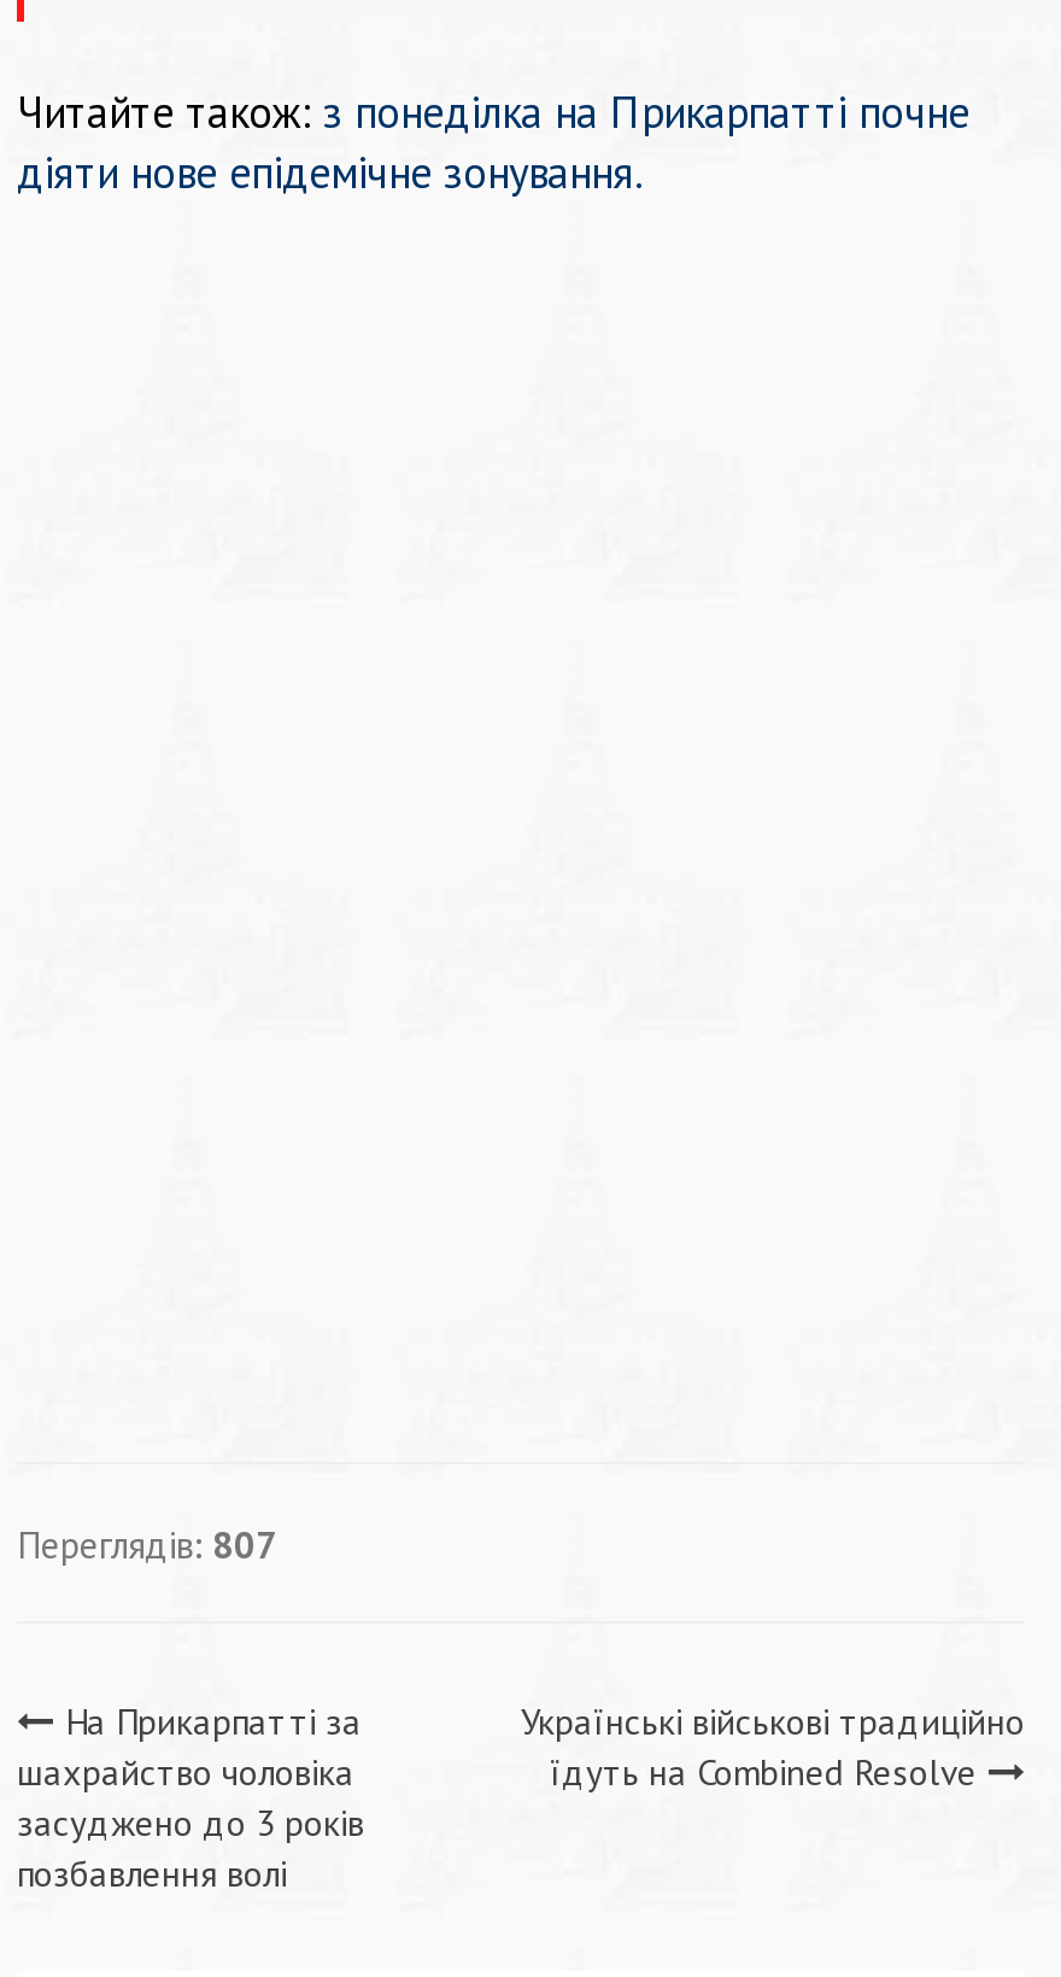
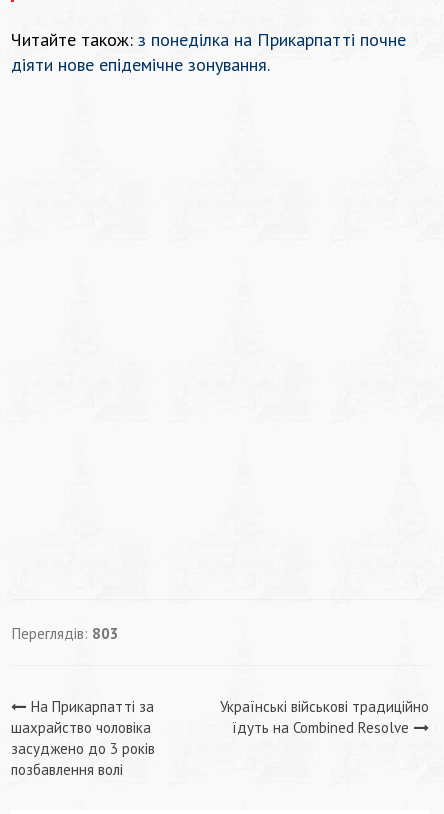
- Переглядів: 807
+ Переглядів: 803
